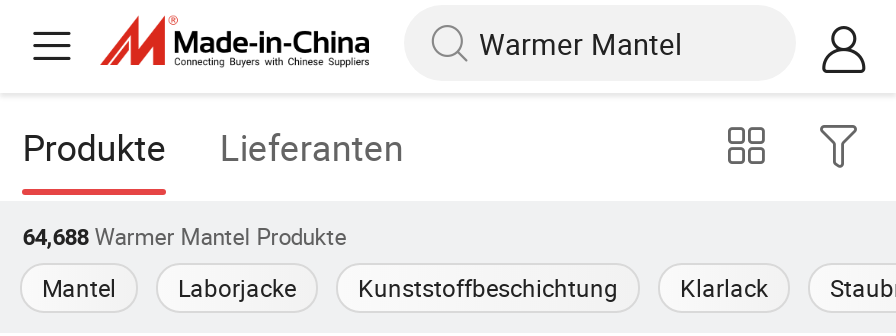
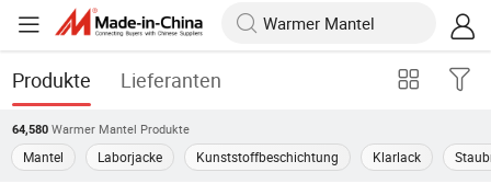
- 64,688 Warmer Mantel Produkte
+ 64,580 Warmer Mantel Produkte
